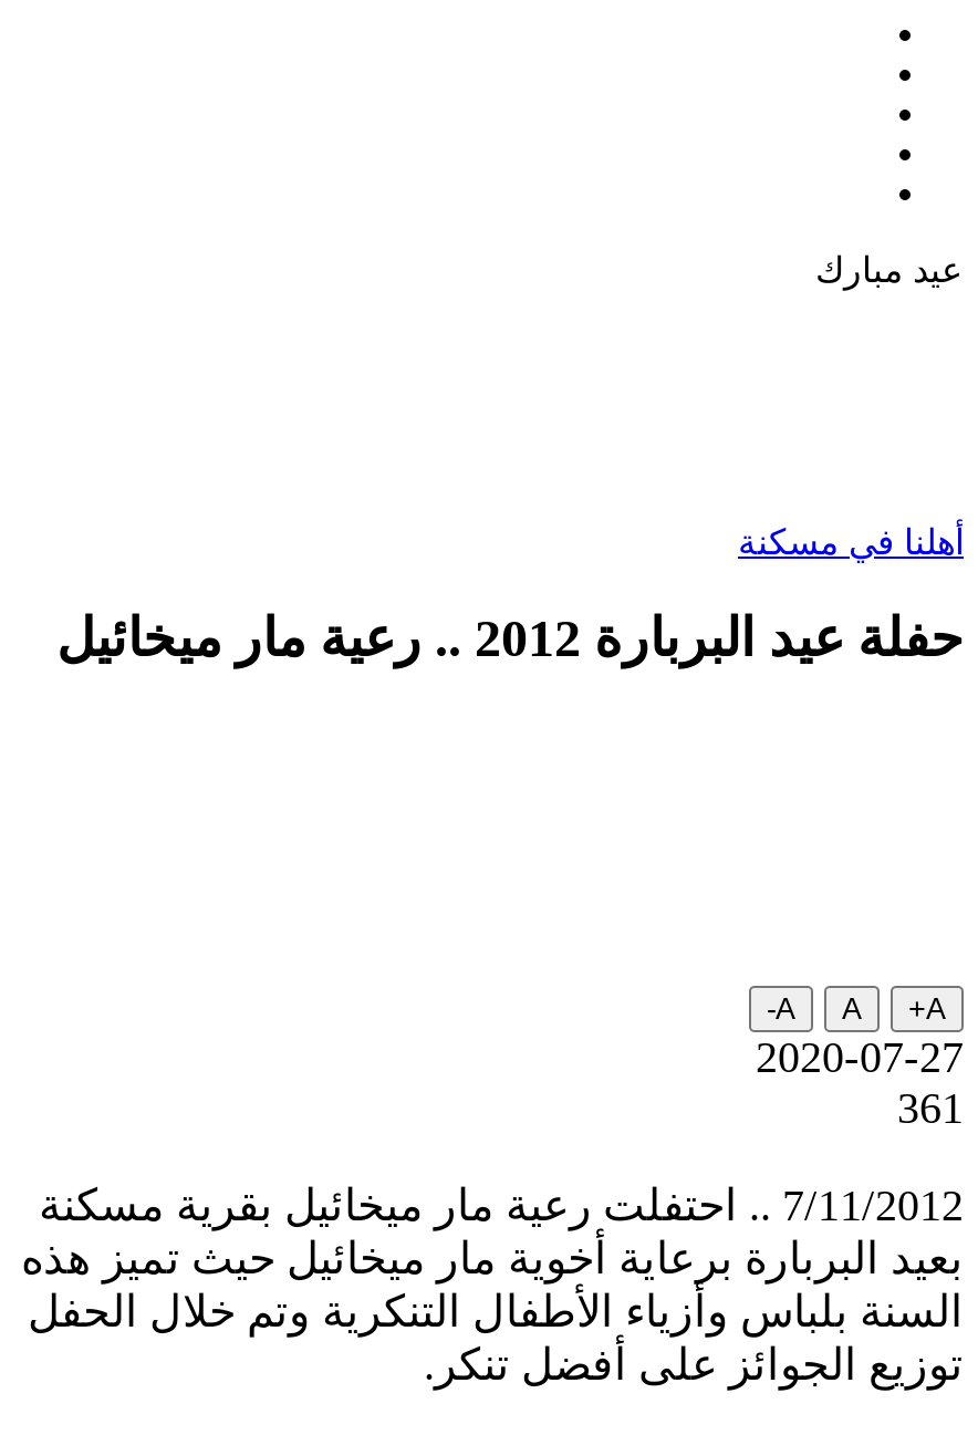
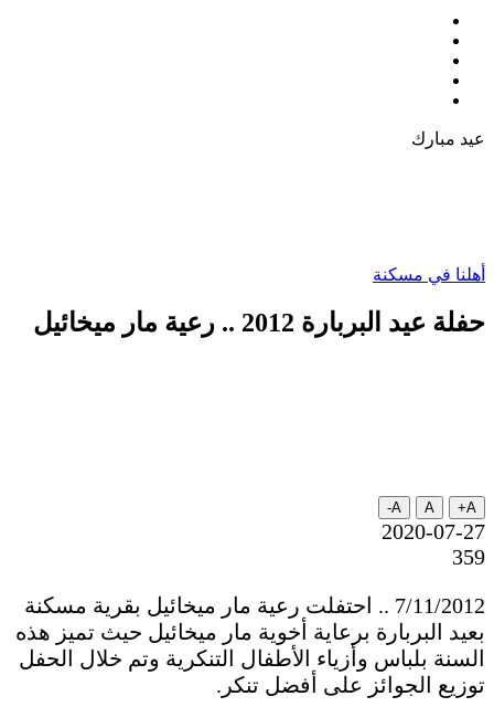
- 361
+ 359
